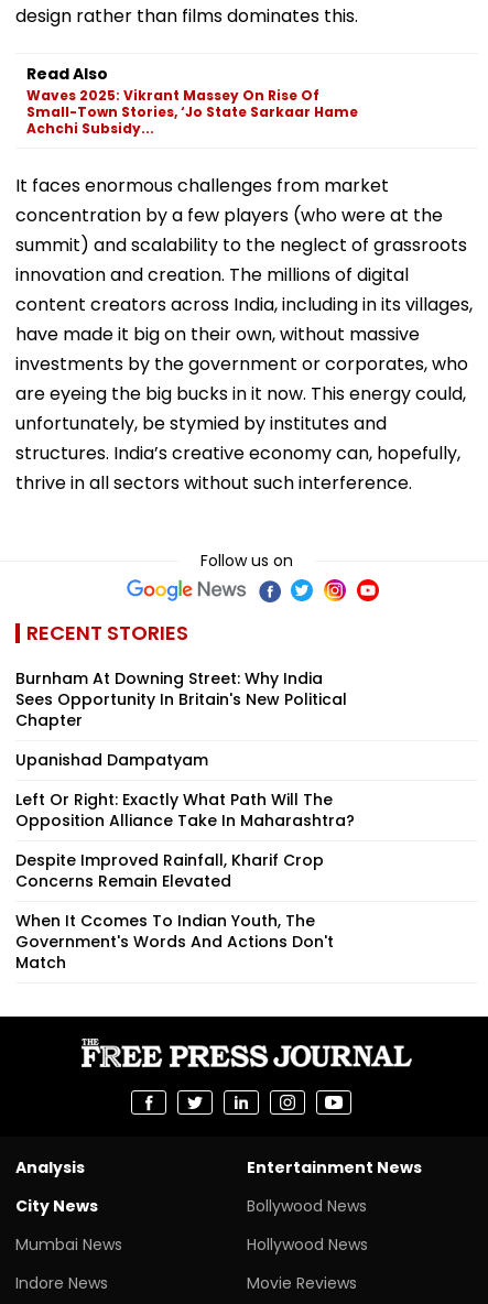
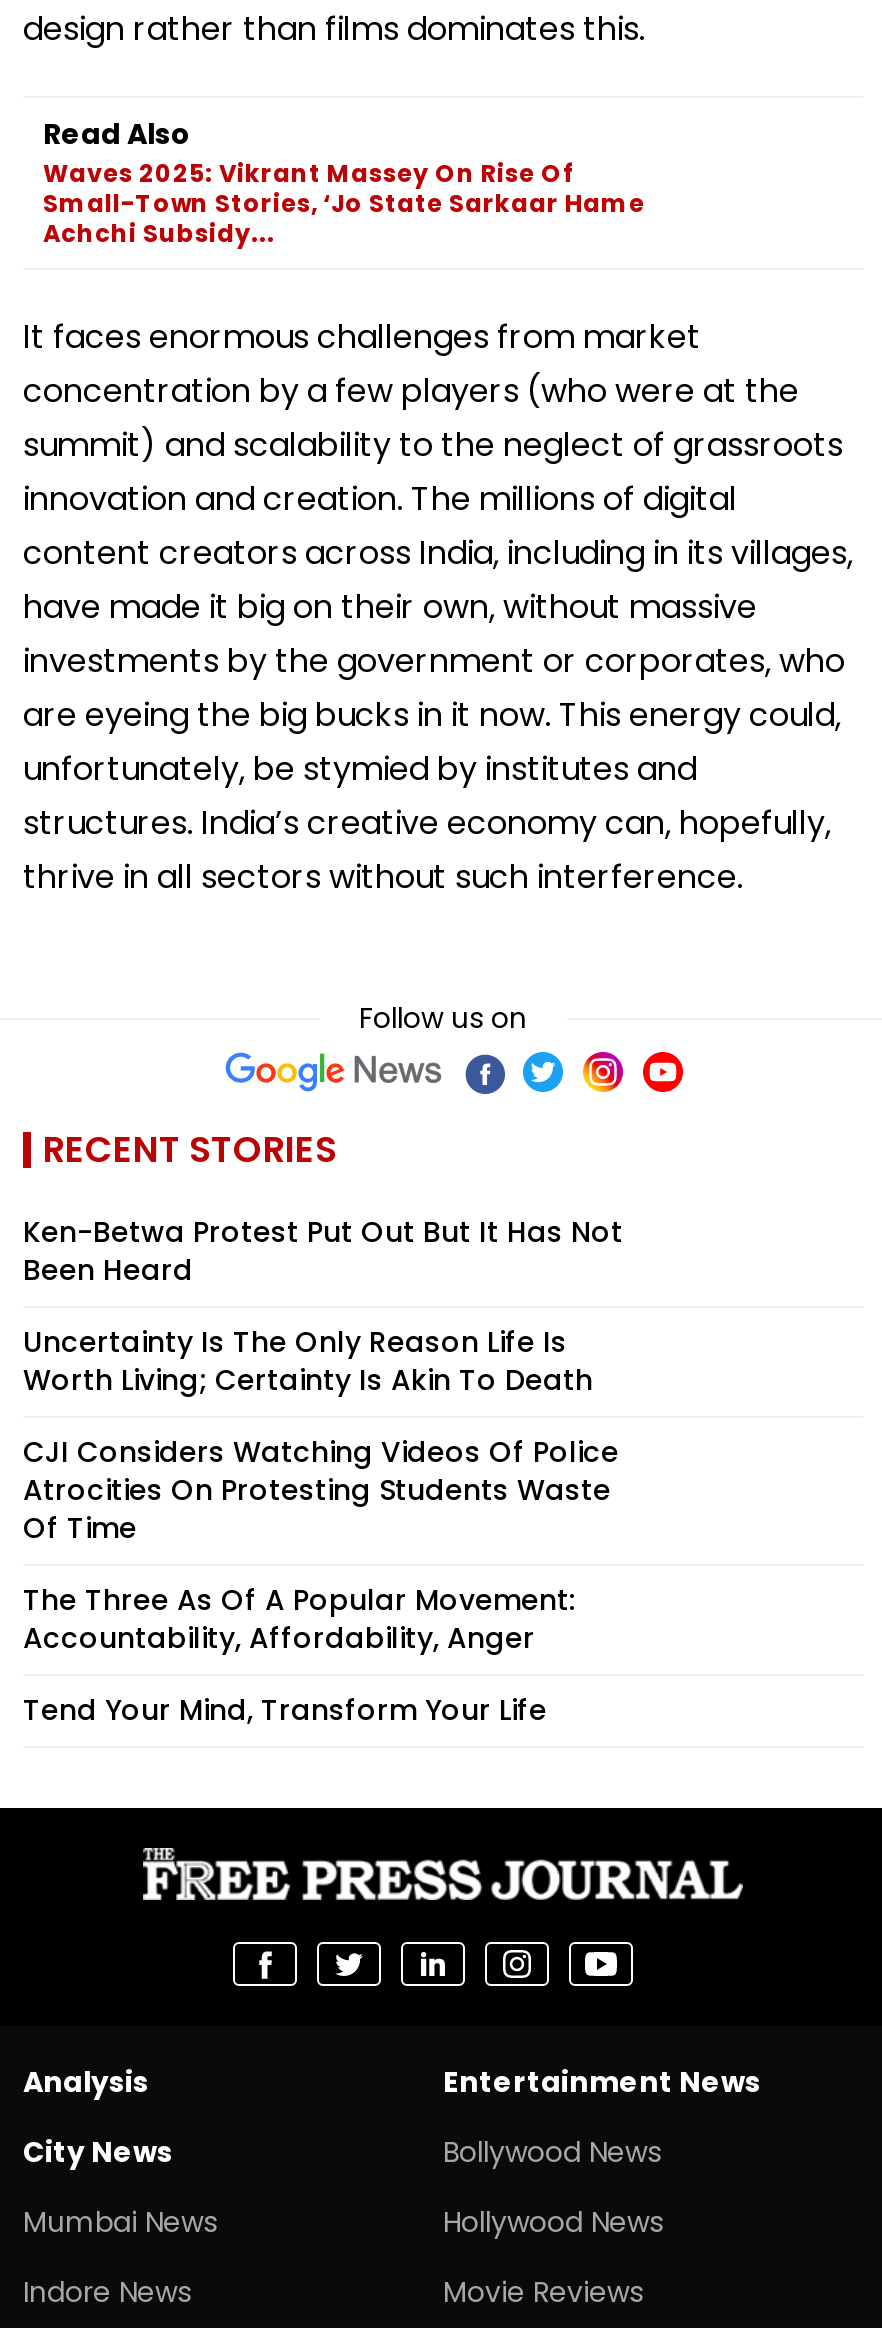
- Burnham At Downing Street: Why India
- Sees Opportunity In Britain's New Political
- Chapter
+ Ken-Betwa Protest Put Out But It Has Not
+ Been Heard

- Upanishad Dampatyam
+ Uncertainty Is The Only Reason Life Is
+ Worth Living; Certainty Is Akin To Death

- Left Or Right: Exactly What Path Will The
- Opposition Alliance Take In Maharashtra?
+ CJI Considers Watching Videos Of Police
+ Atrocities On Protesting Students Waste
+ Of Time

- Despite Improved Rainfall, Kharif Crop
- Concerns Remain Elevated
+ The Three As Of A Popular Movement:
+ Accountability, Affordability, Anger

- When It Ccomes To Indian Youth, The
- Government's Words And Actions Don't
- Match
+ Tend Your Mind, Transform Your Life
